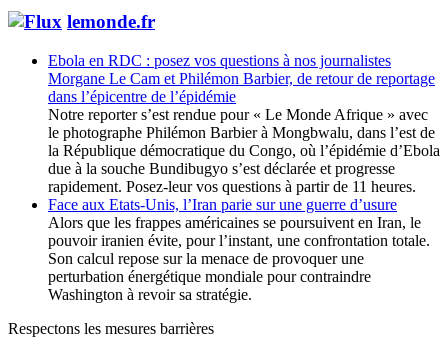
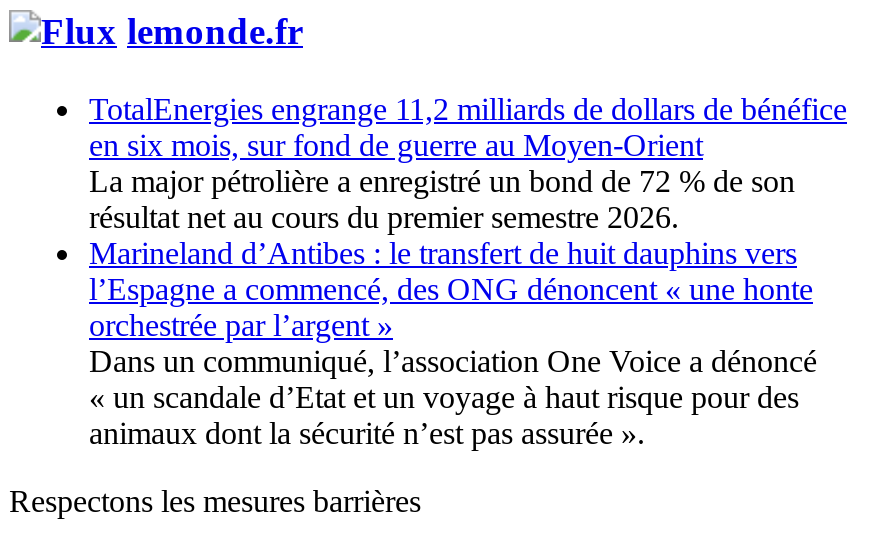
- Ebola en RDC : posez vos questions à nos journalistes
- Morgane Le Cam et Philémon Barbier, de retour de reportage
- dans l’épicentre de l’épidémie
- Notre reporter s’est rendue pour « Le Monde Afrique » avec
- le photographe Philémon Barbier à Mongbwalu, dans l’est de
- la République démocratique du Congo, où l’épidémie d’Ebola
- due à la souche Bundibugyo s’est déclarée et progresse
- rapidement. Posez-leur vos questions à partir de 11 heures.
- Face aux Etats-Unis, l’Iran parie sur une guerre d’usure
- Alors que les frappes américaines se poursuivent en Iran, le
- pouvoir iranien évite, pour l’instant, une confrontation totale.
- Son calcul repose sur la menace de provoquer une
- perturbation énergétique mondiale pour contraindre
- Washington à revoir sa stratégie.
+ TotalEnergies engrange 11,2 milliards de dollars de bénéfice
+ en six mois, sur fond de guerre au Moyen-Orient
+ La major pétrolière a enregistré un bond de 72 % de son
+ résultat net au cours du premier semestre 2026.
+ Marineland d’Antibes : le transfert de huit dauphins vers
+ l’Espagne a commencé, des ONG dénoncent « une honte
+ orchestrée par l’argent »
+ Dans un communiqué, l’association One Voice a dénoncé
+ « un scandale d’Etat et un voyage à haut risque pour des
+ animaux dont la sécurité n’est pas assurée ».
